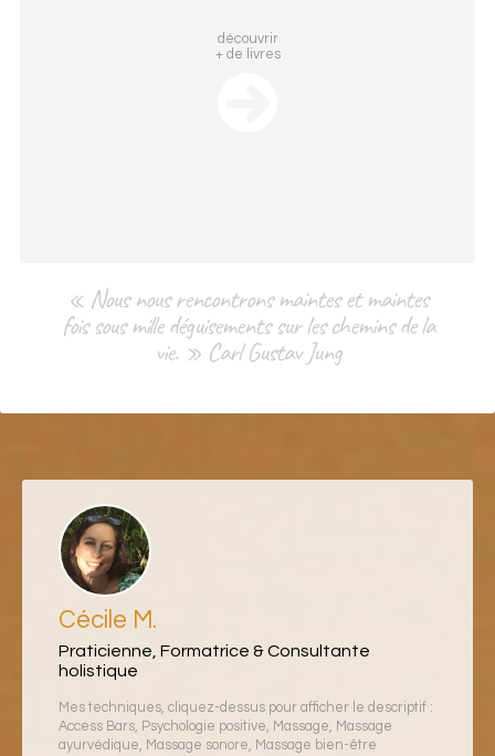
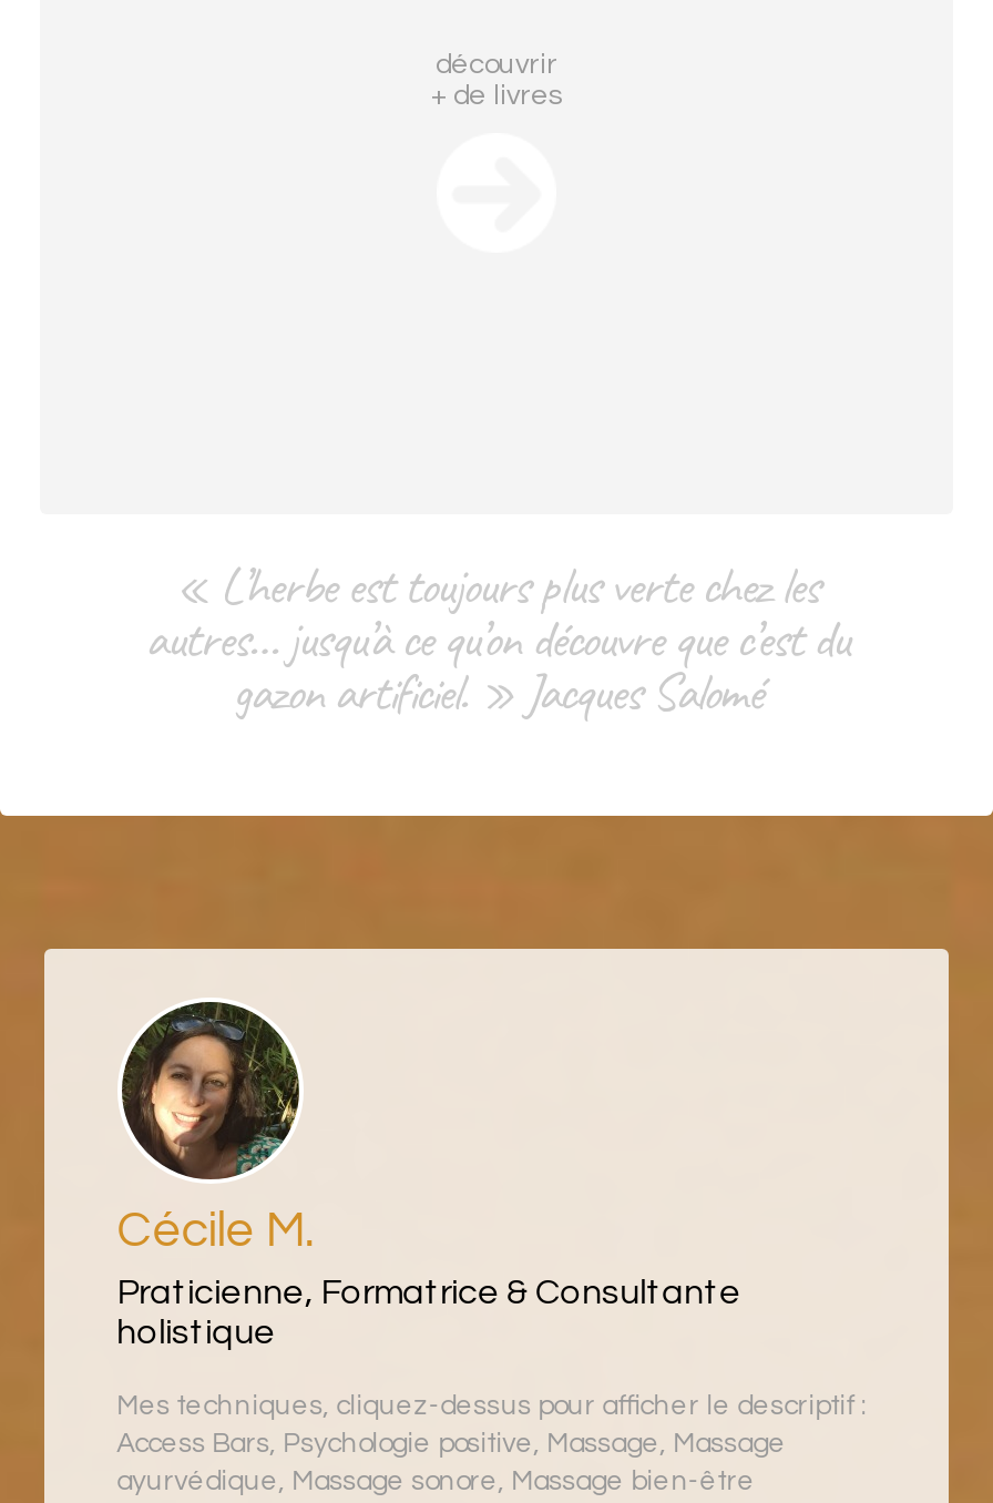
- « Nous nous rencontrons maintes et maintes
- fois sous mille déguisements sur les chemins de la
- vie. » Carl Gustav Jung
+ « L’herbe est toujours plus verte chez les
+ autres… jusqu’à ce qu’on découvre que c’est du
+ gazon artificiel. » Jacques Salomé
